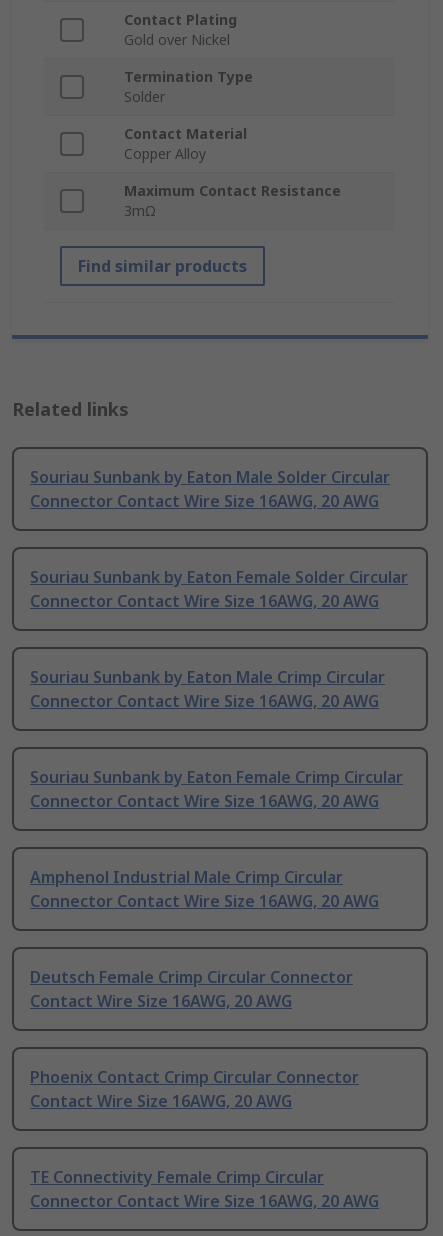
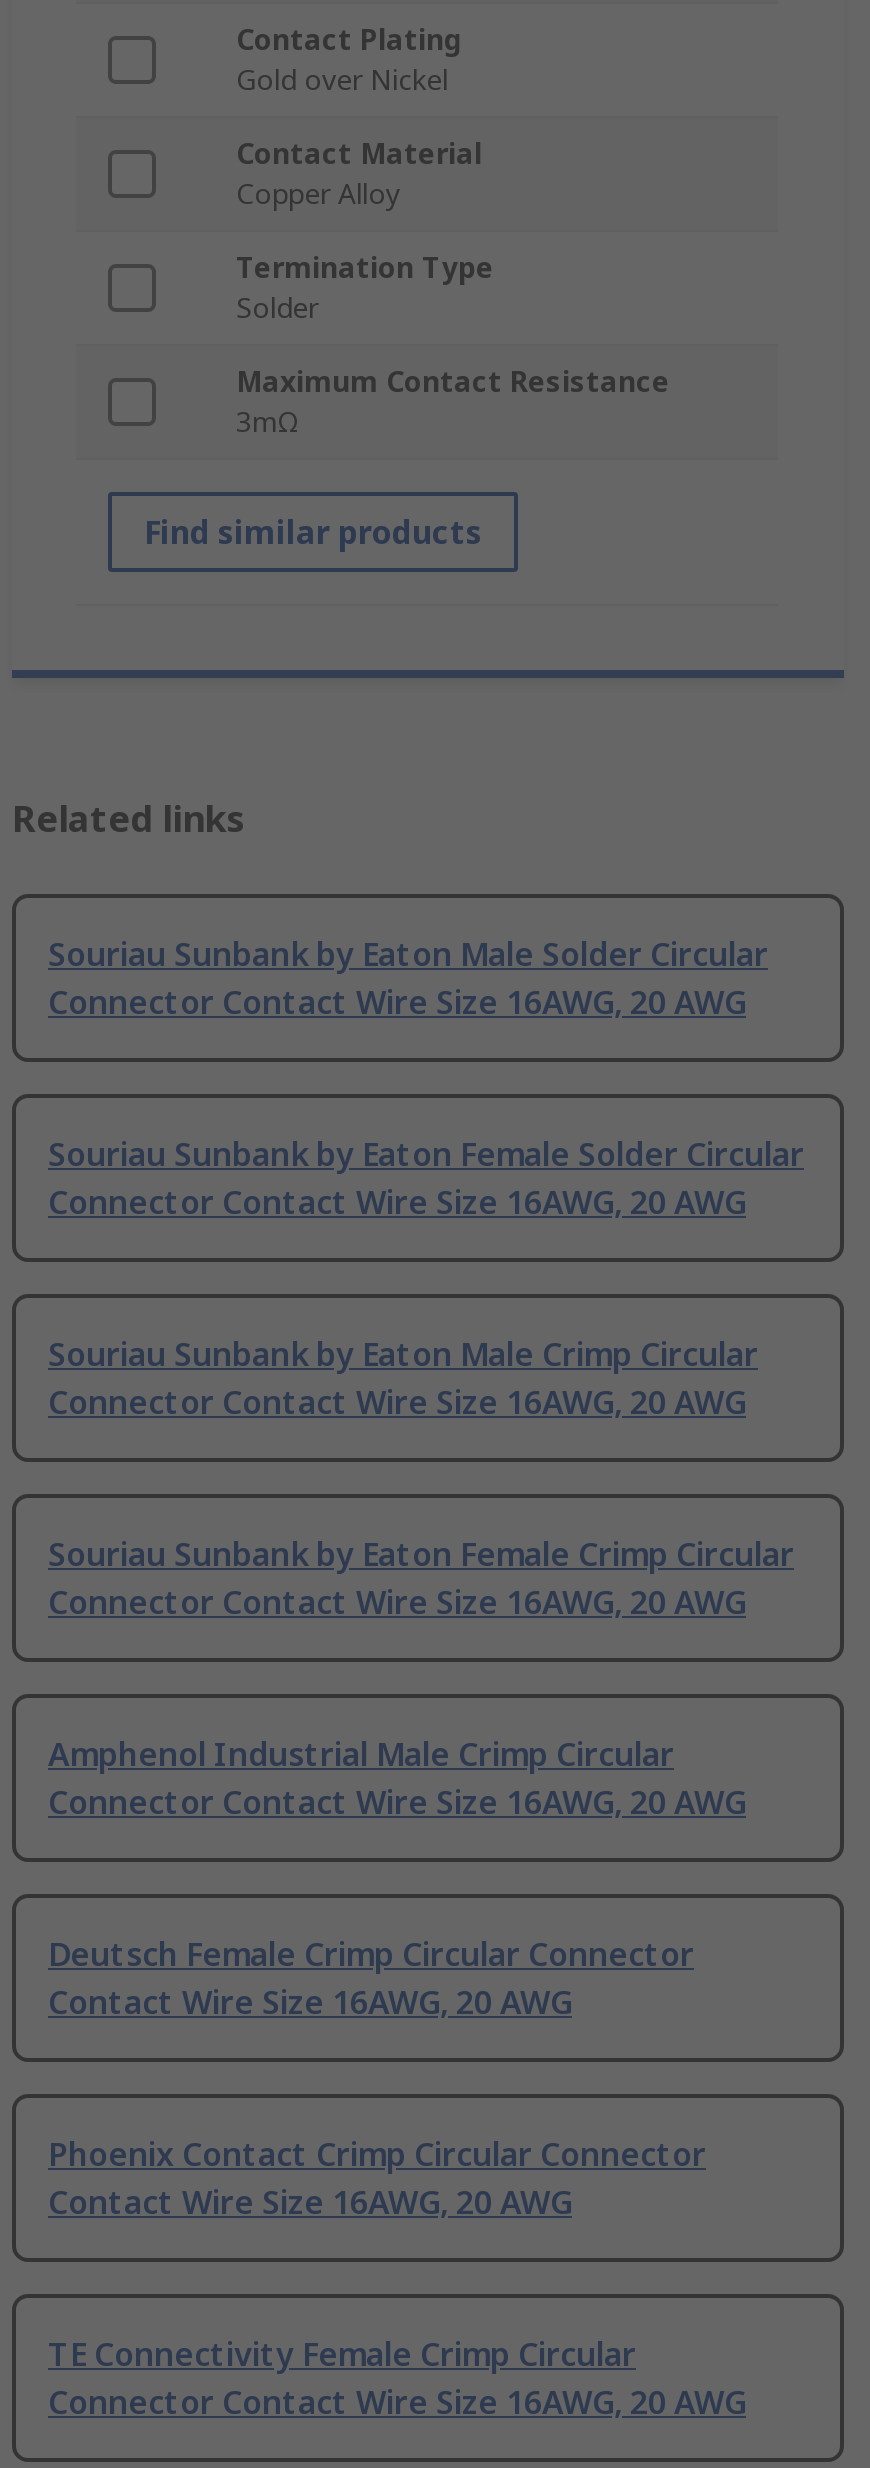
moved down: Termination Type | Solder

moved up: Contact Material | Copper Alloy
